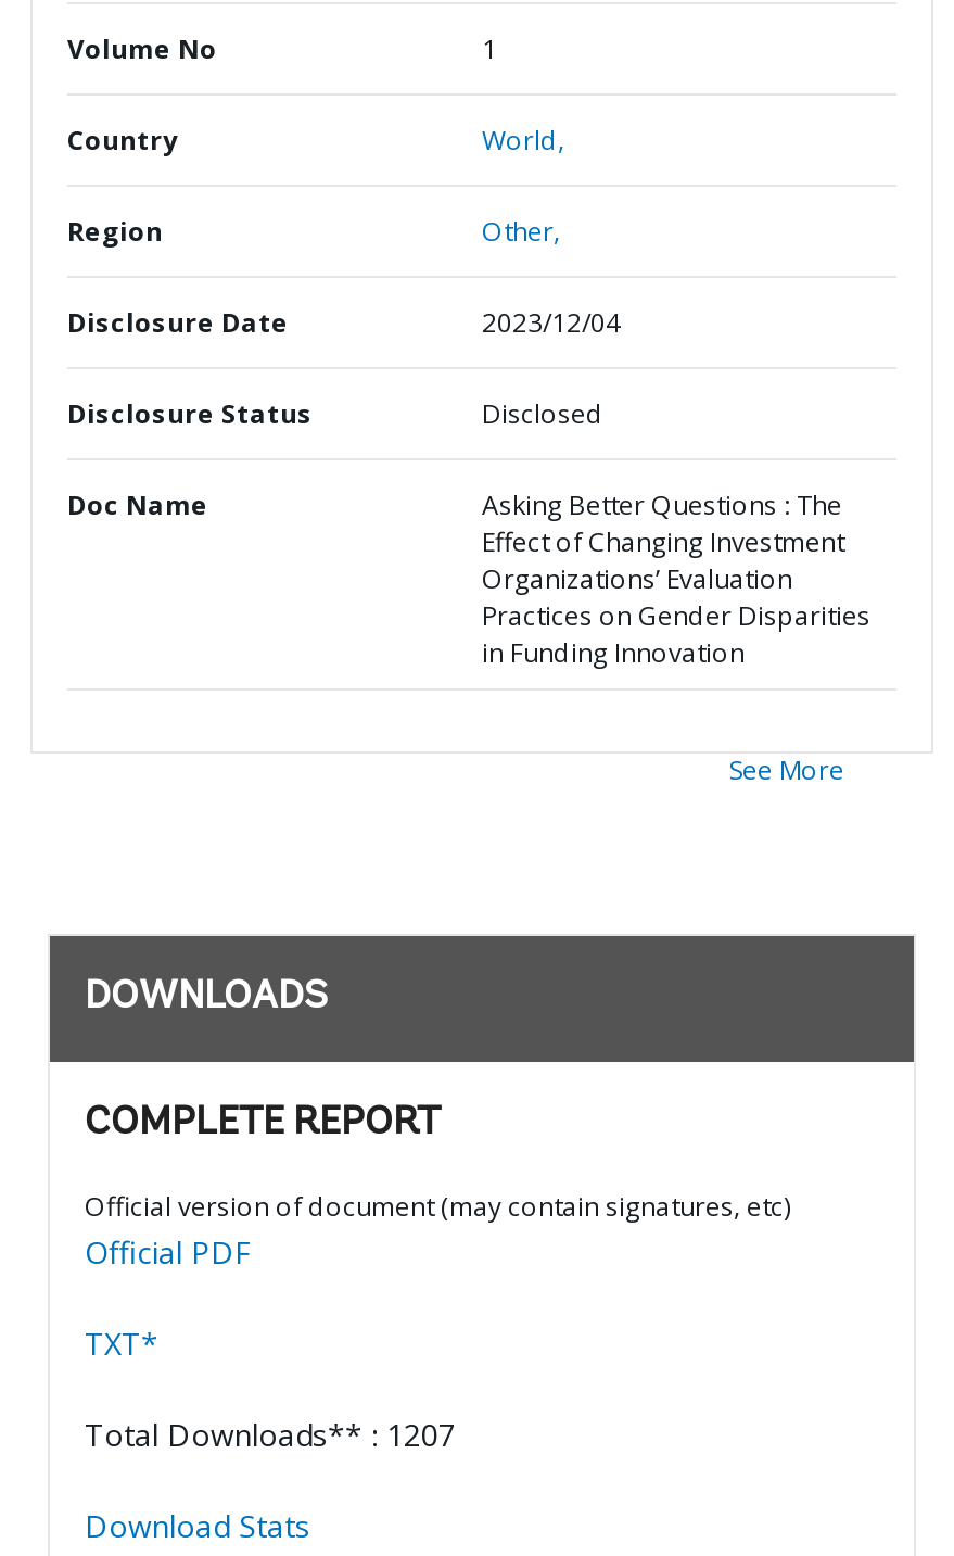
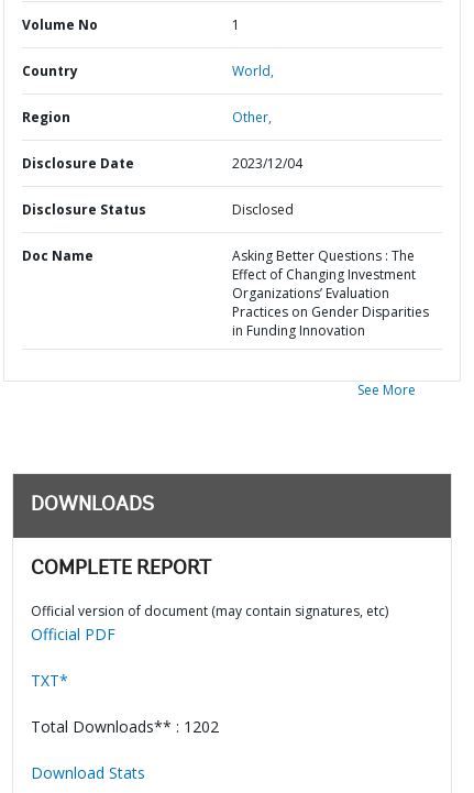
- Total Downloads** : 1207
+ Total Downloads** : 1202
